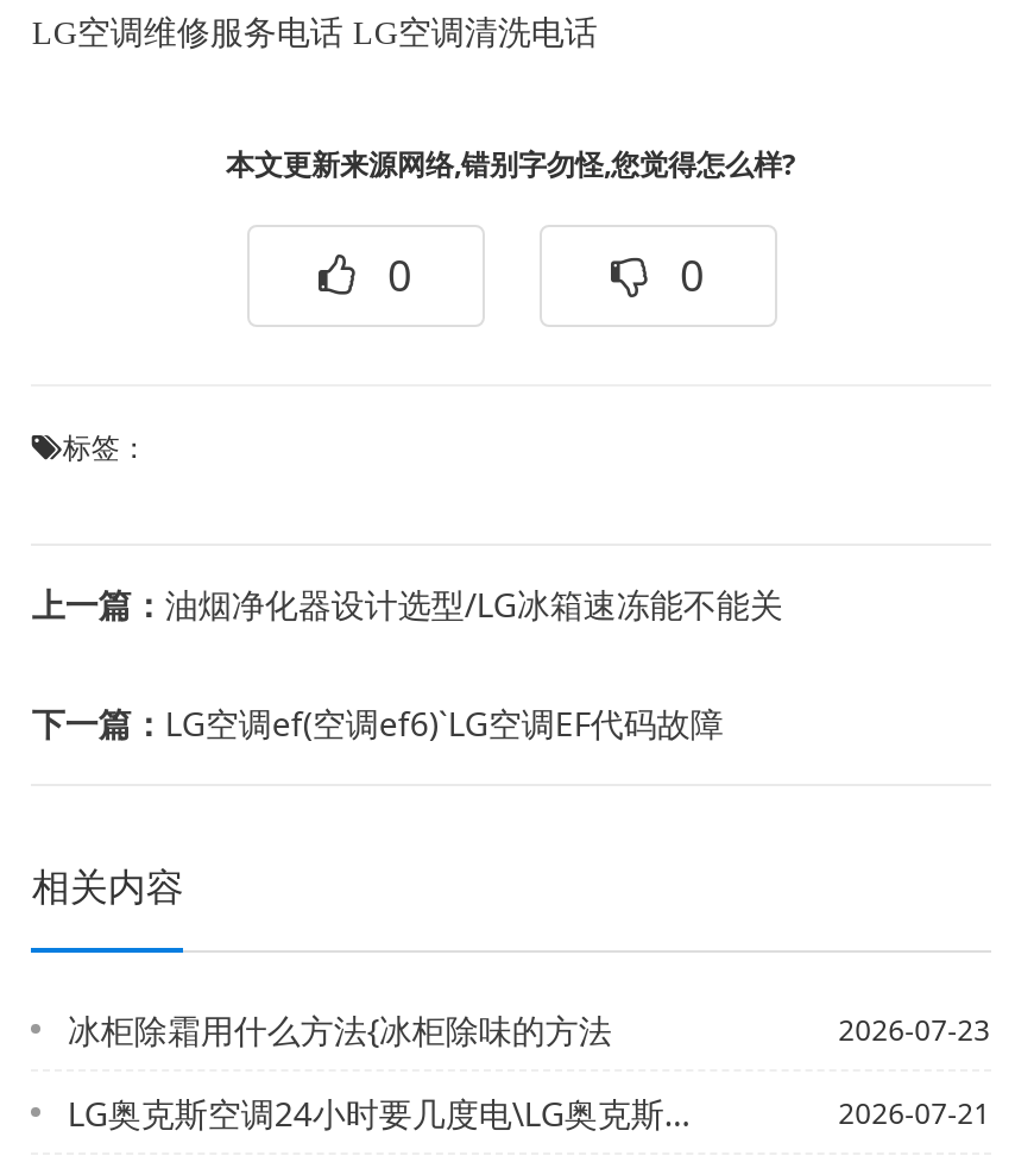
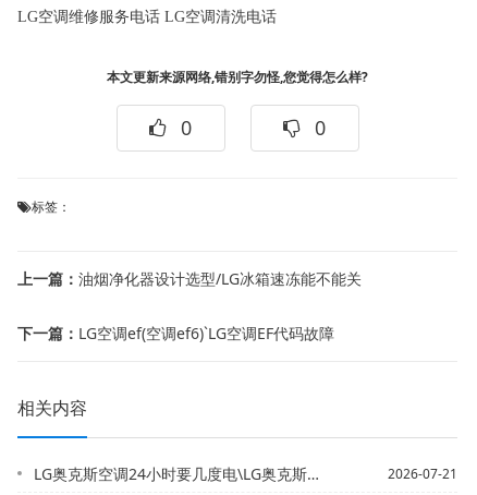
- 冰柜除霜用什么方法{冰柜除味的方法
- 2026-07-23
